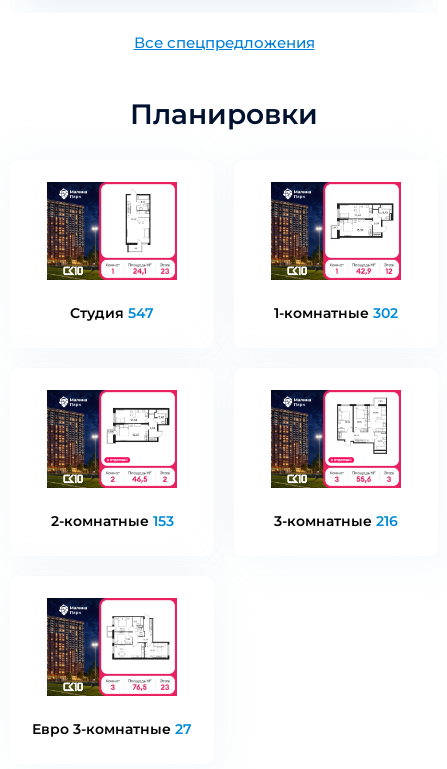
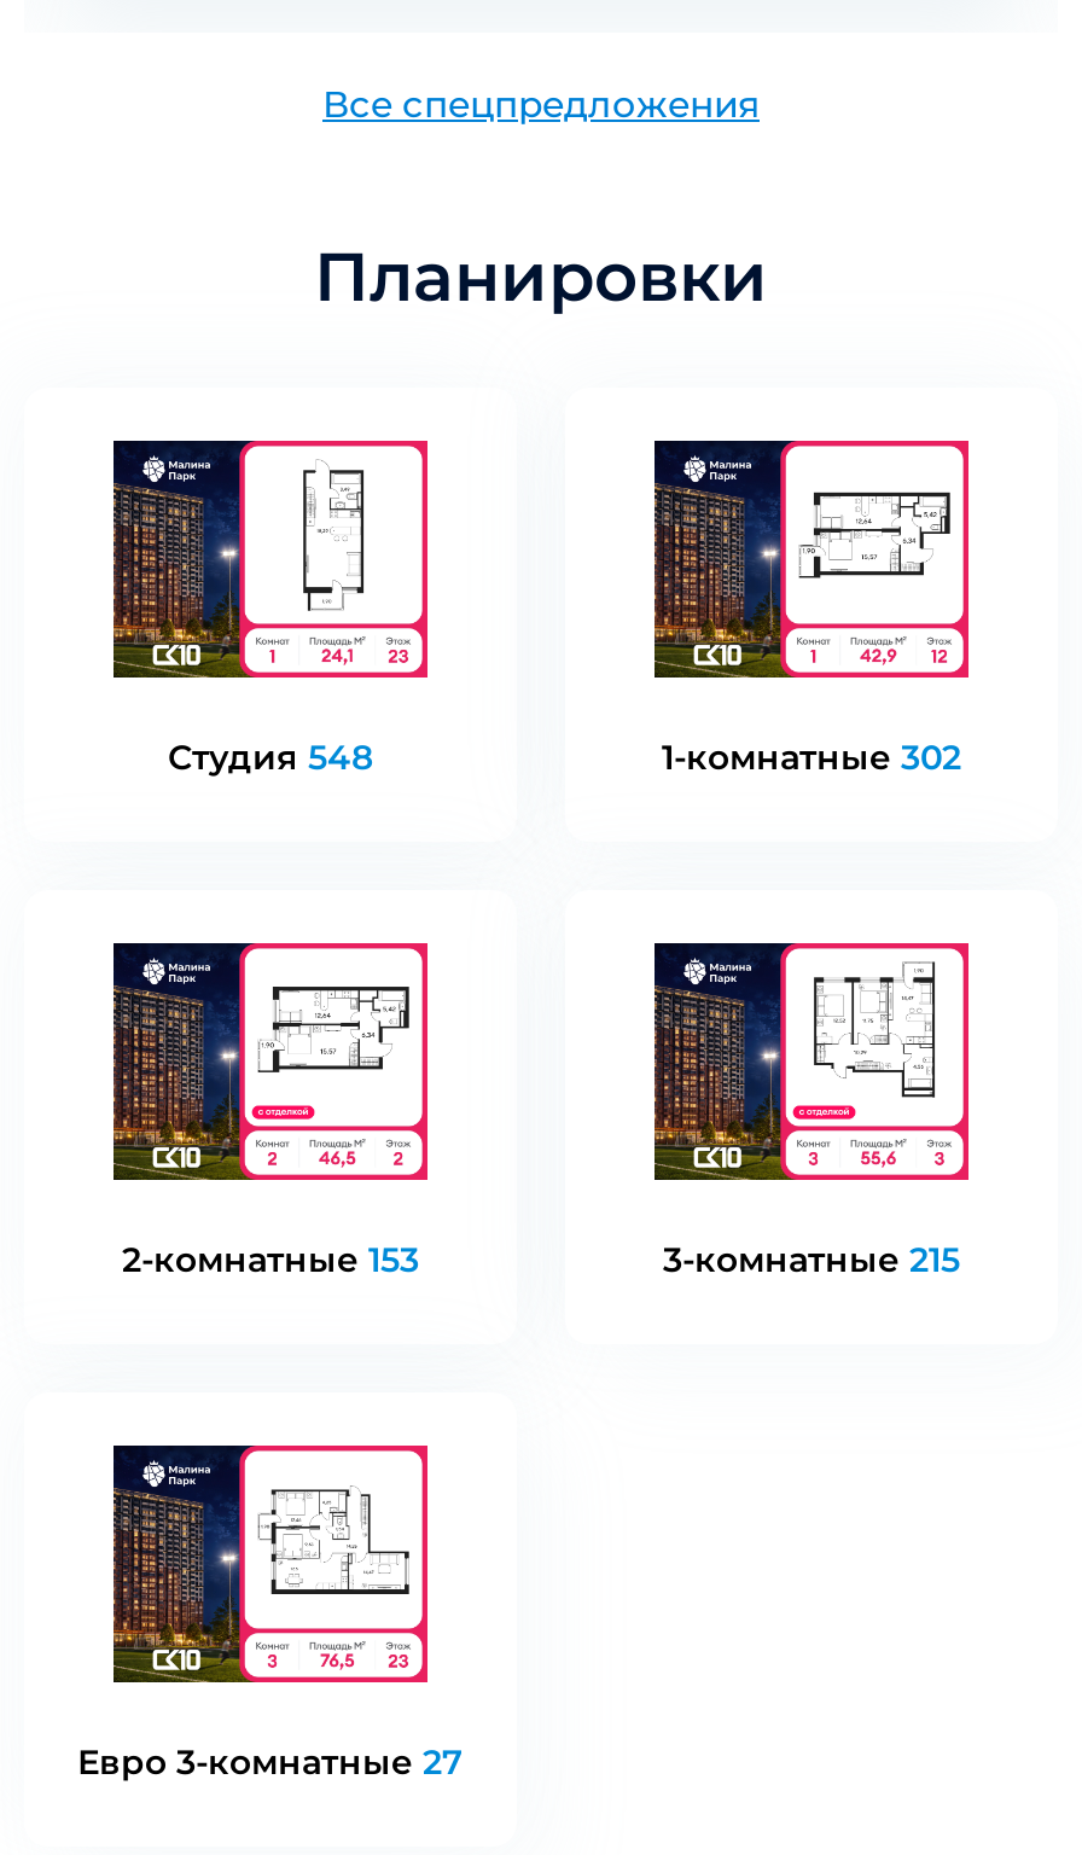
- Студия 547
+ Студия 548

- 3-комнатные 216
+ 3-комнатные 215
